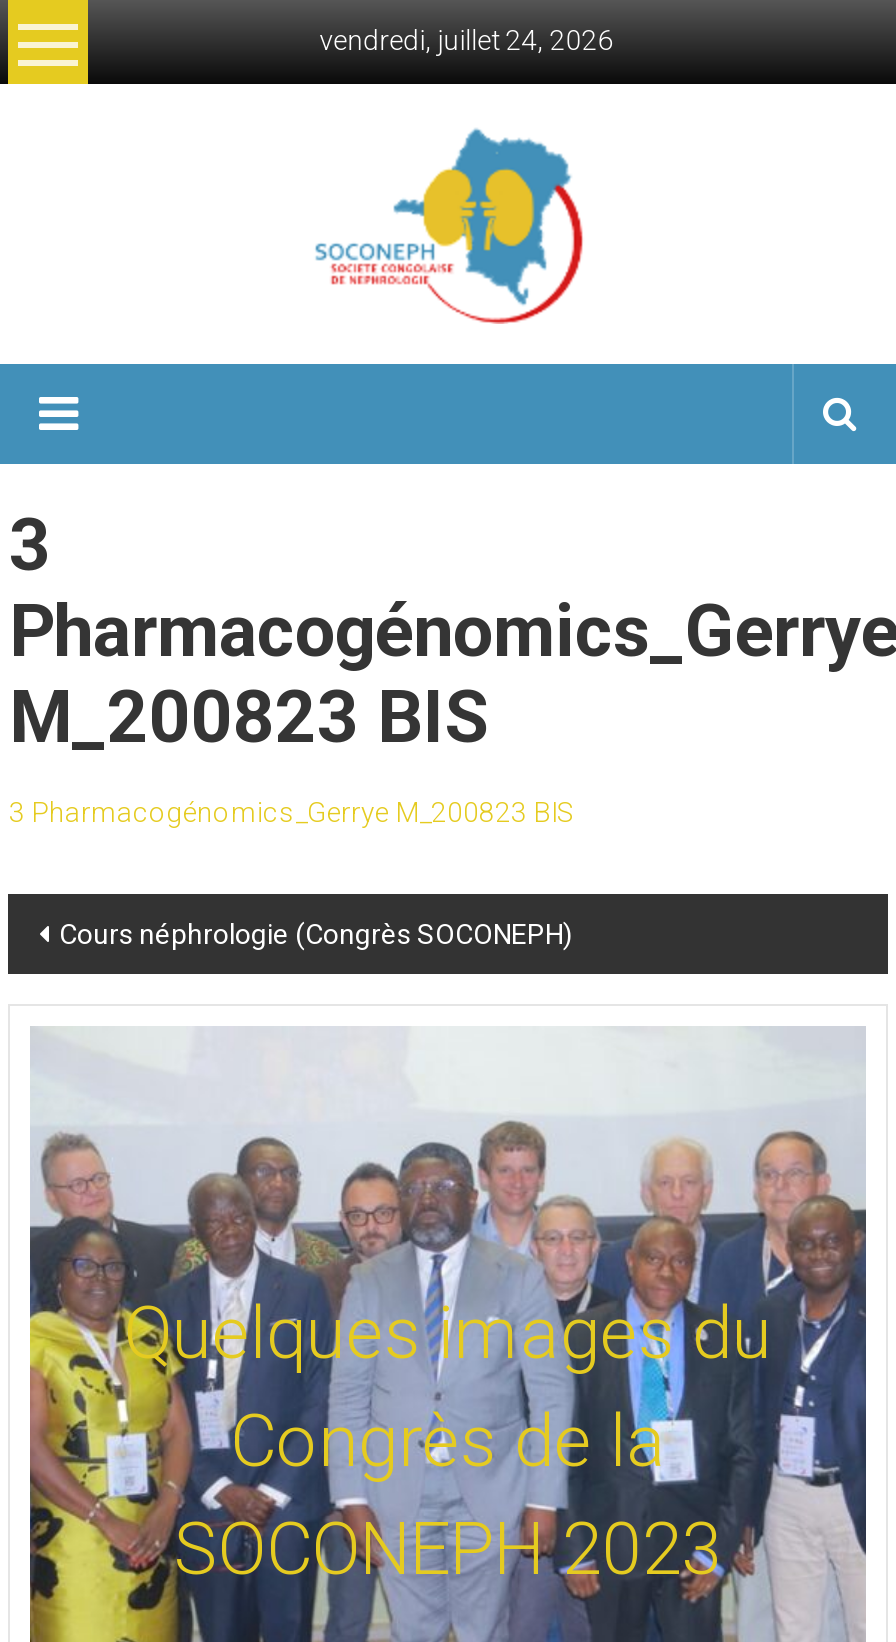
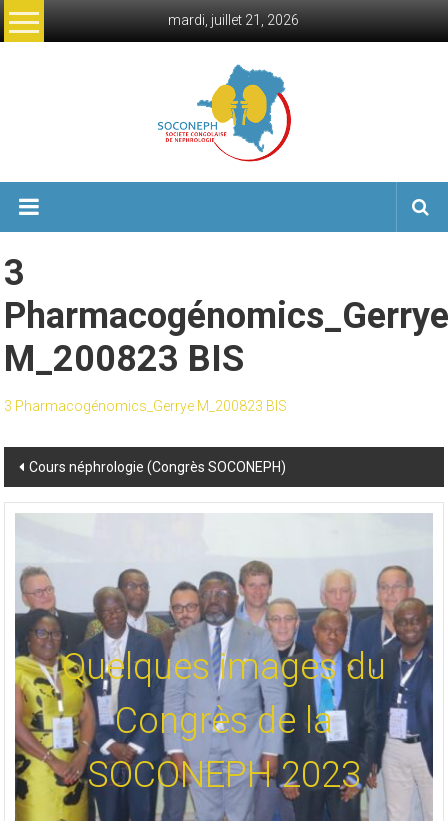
- vendredi, juillet 24, 2026
+ mardi, juillet 21, 2026
